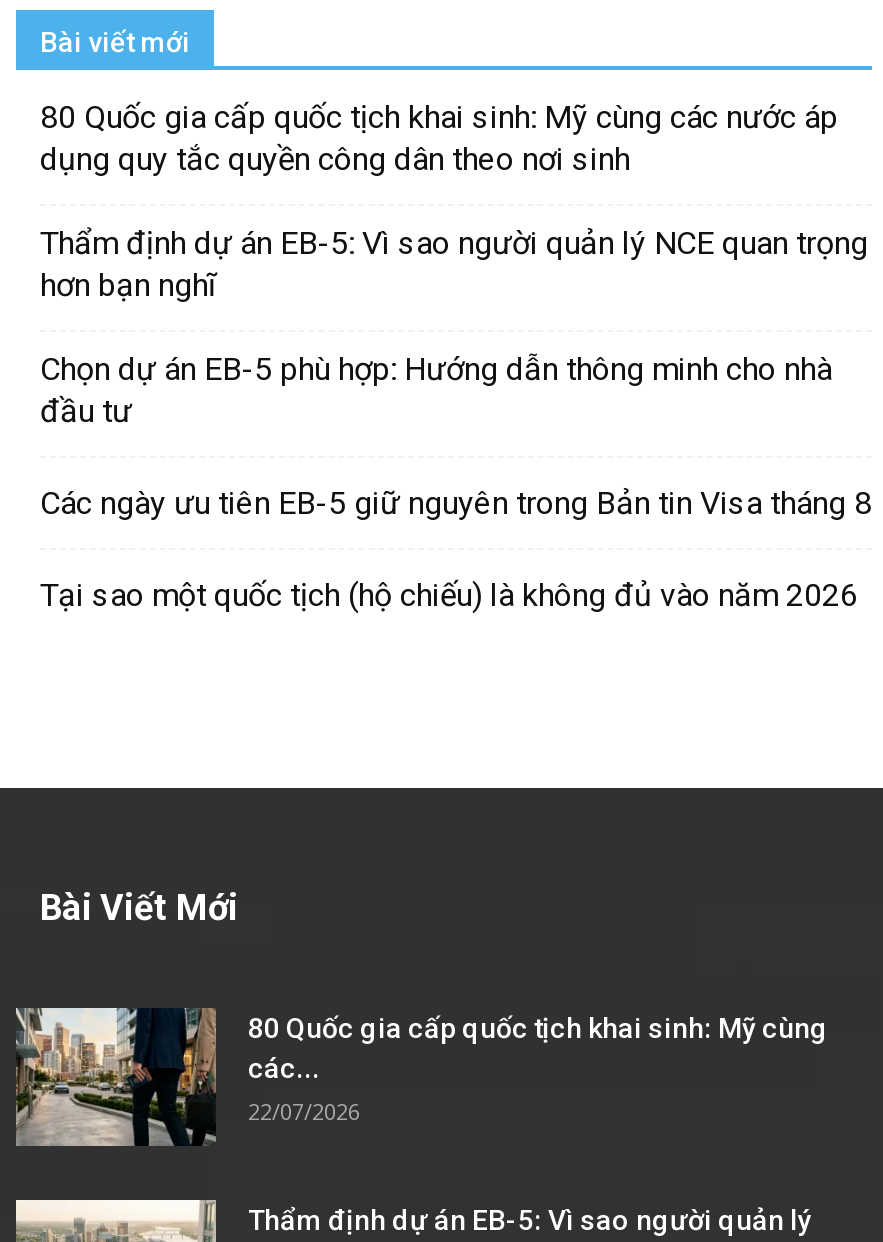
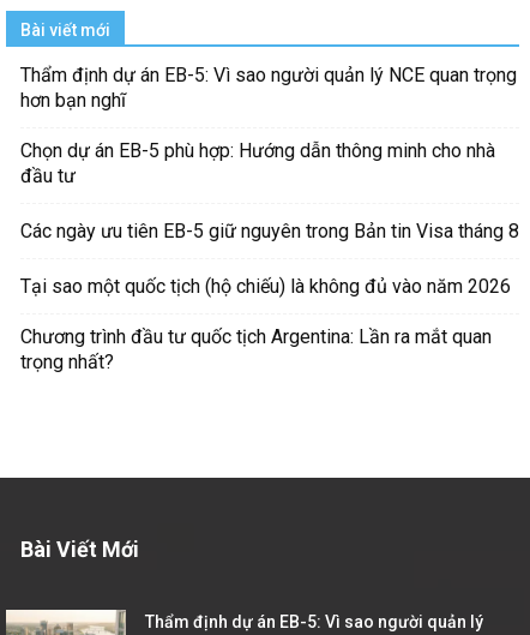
- 80 Quốc gia cấp quốc tịch khai sinh: Mỹ cùng các nước áp
- dụng quy tắc quyền công dân theo nơi sinh

+ Chương trình đầu tư quốc tịch Argentina: Lần ra mắt quan
+ trọng nhất?

- [image]
- 80 Quốc gia cấp quốc tịch khai sinh: Mỹ cùng
- các...
- 22/07/2026
